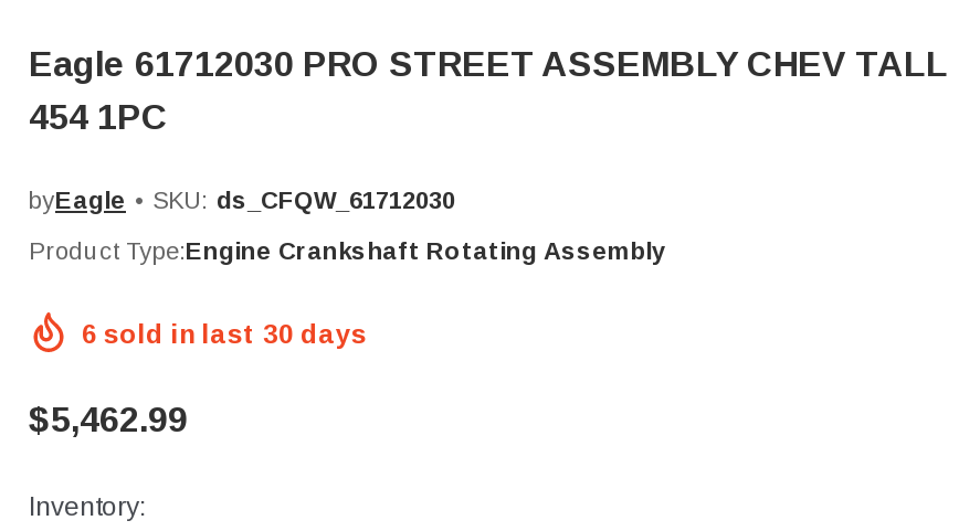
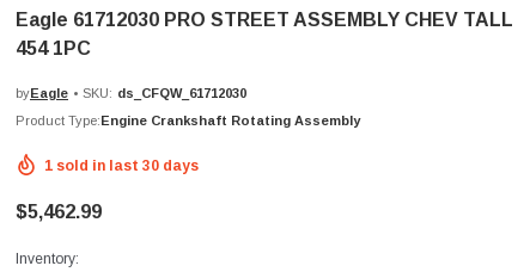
- 6 sold in last 30 days
+ 1 sold in last 30 days
